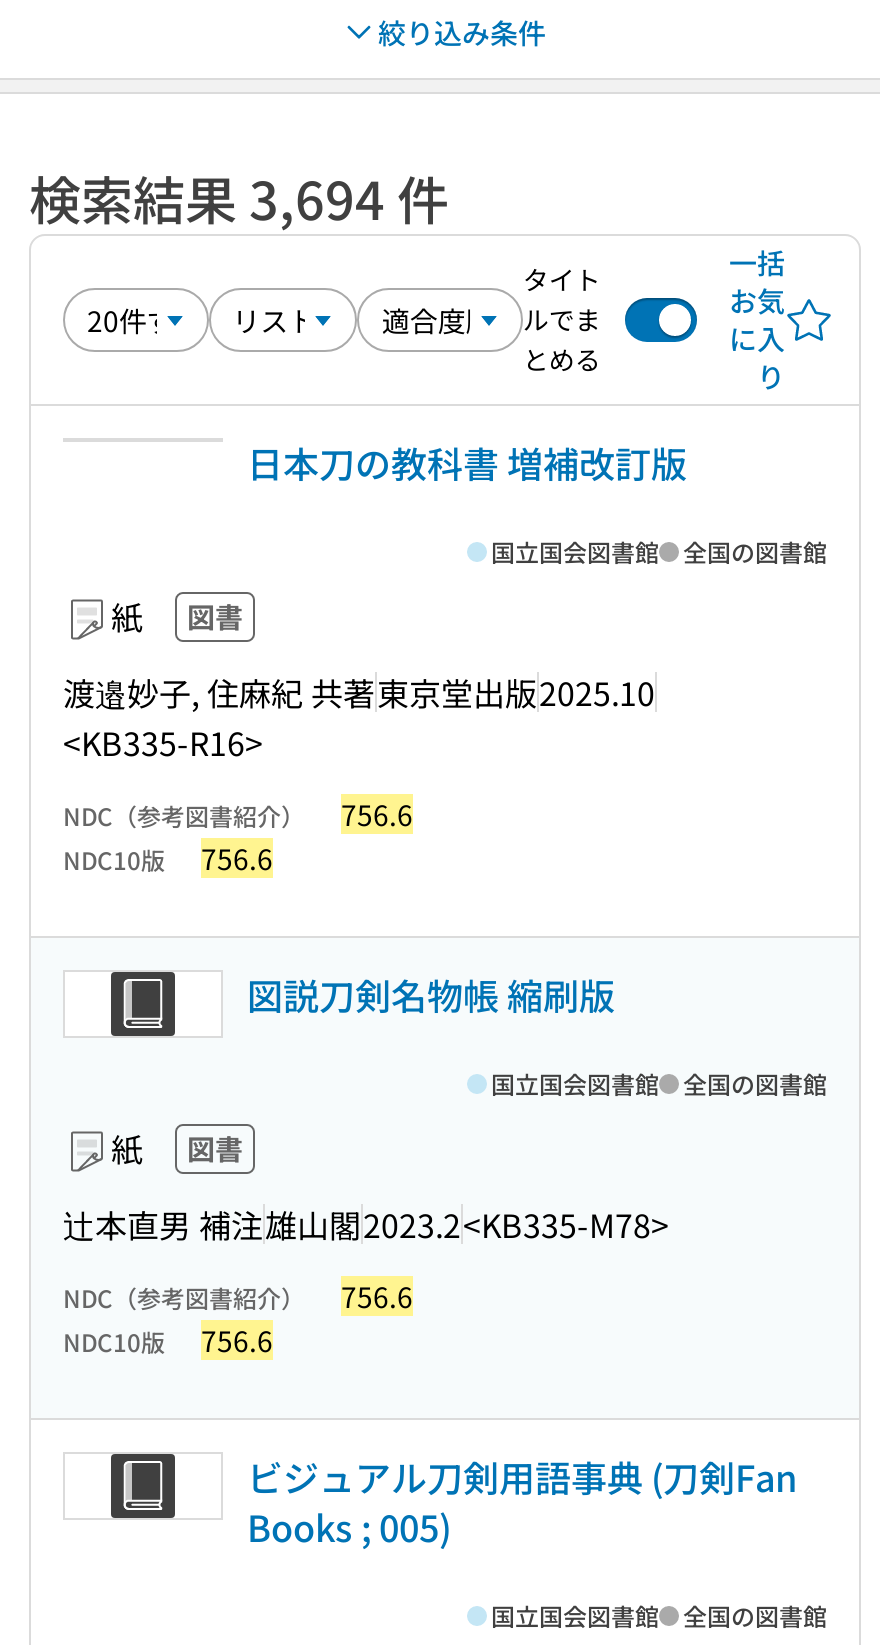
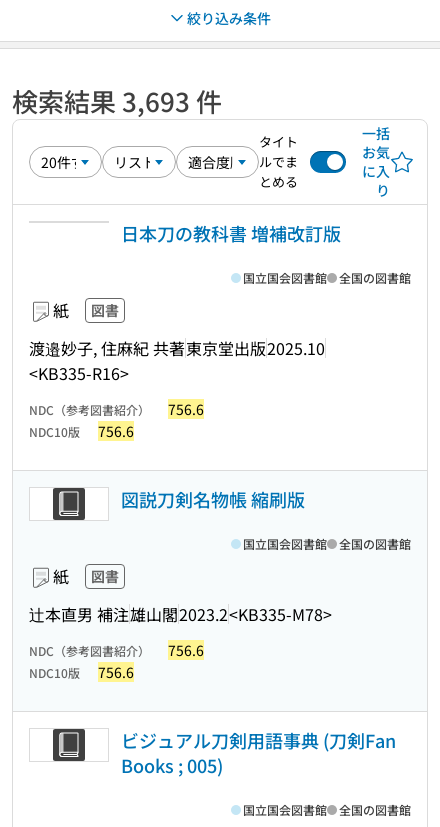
- 検索結果 3,694 件
+ 検索結果 3,693 件
